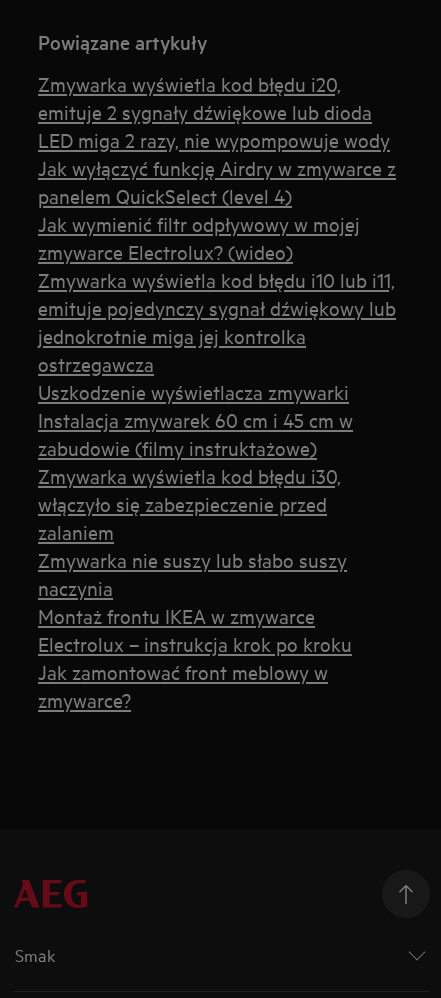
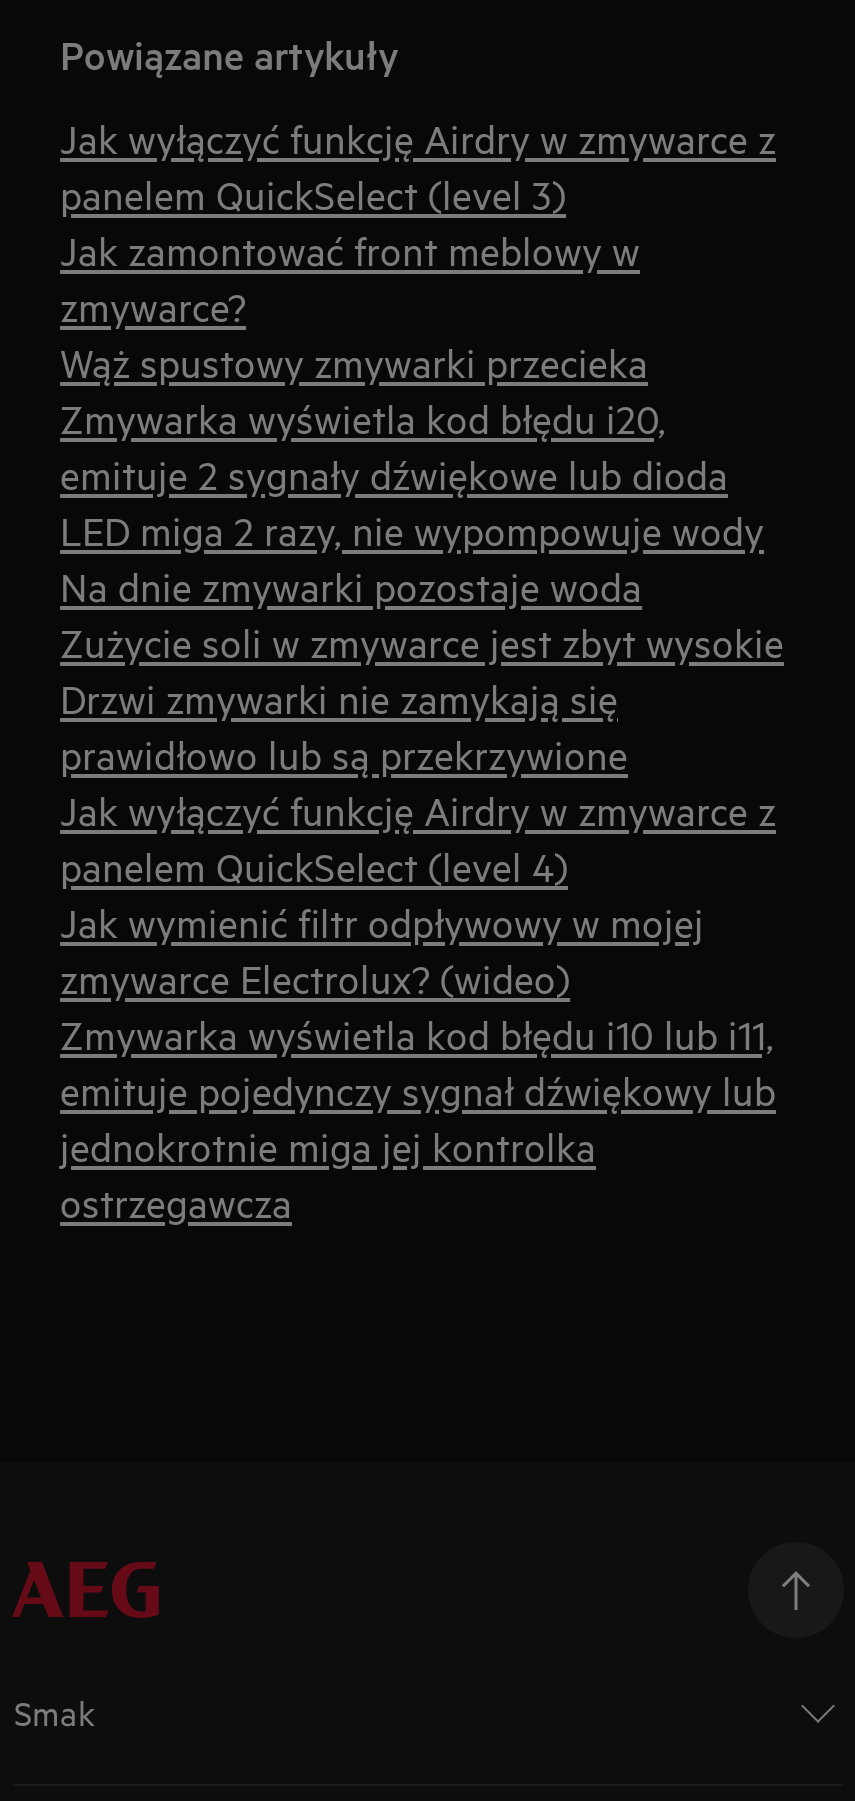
+ Jak wyłączyć funkcję Airdry w zmywarce z
+ panelem QuickSelect (level 3)
+ Wąż spustowy zmywarki przecieka

moved down: Zmywarka wyświetla kod błędu i20, | emituje 2 sygnały dźwiękowe lub dioda | LED miga 2 razy, nie wypompowuje wody

+ Na dnie zmywarki pozostaje woda
+ Zużycie soli w zmywarce jest zbyt wysokie
+ Drzwi zmywarki nie zamykają się
+ prawidłowo lub są przekrzywione

moved down: Jak wyłączyć funkcję Airdry w zmywarce z | panelem QuickSelect (level 4) | Jak wymienić filtr odpływowy w mojej | zmywarce Electrolux? (wideo) | Zmywarka wyświetla kod błędu i10 lub i11, | emituje pojedynczy sygnał dźwiękowy lub | jednokrotnie miga jej kontrolka | ostrzegawcza

- Uszkodzenie wyświetlacza zmywarki
- Instalacja zmywarek 60 cm i 45 cm w
- zabudowie (filmy instruktażowe)
- Zmywarka wyświetla kod błędu i30,
- włączyło się zabezpieczenie przed
- zalaniem
- Zmywarka nie suszy lub słabo suszy
- naczynia
- Montaż frontu IKEA w zmywarce
- Electrolux – instrukcja krok po kroku

moved up: Jak zamontować front meblowy w | zmywarce?
